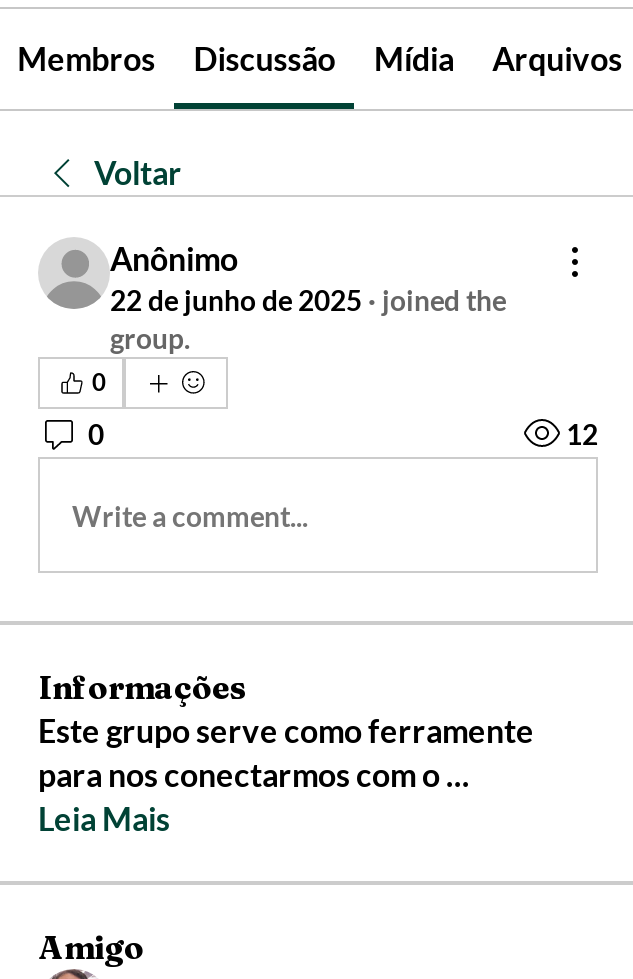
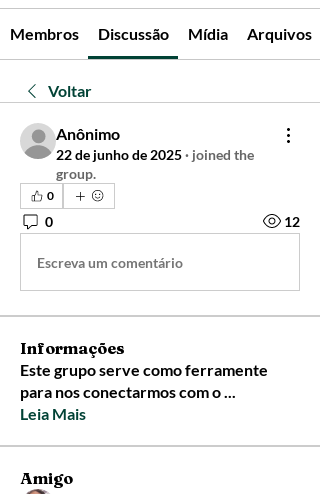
- Write a comment...
+ Escreva um comentário
